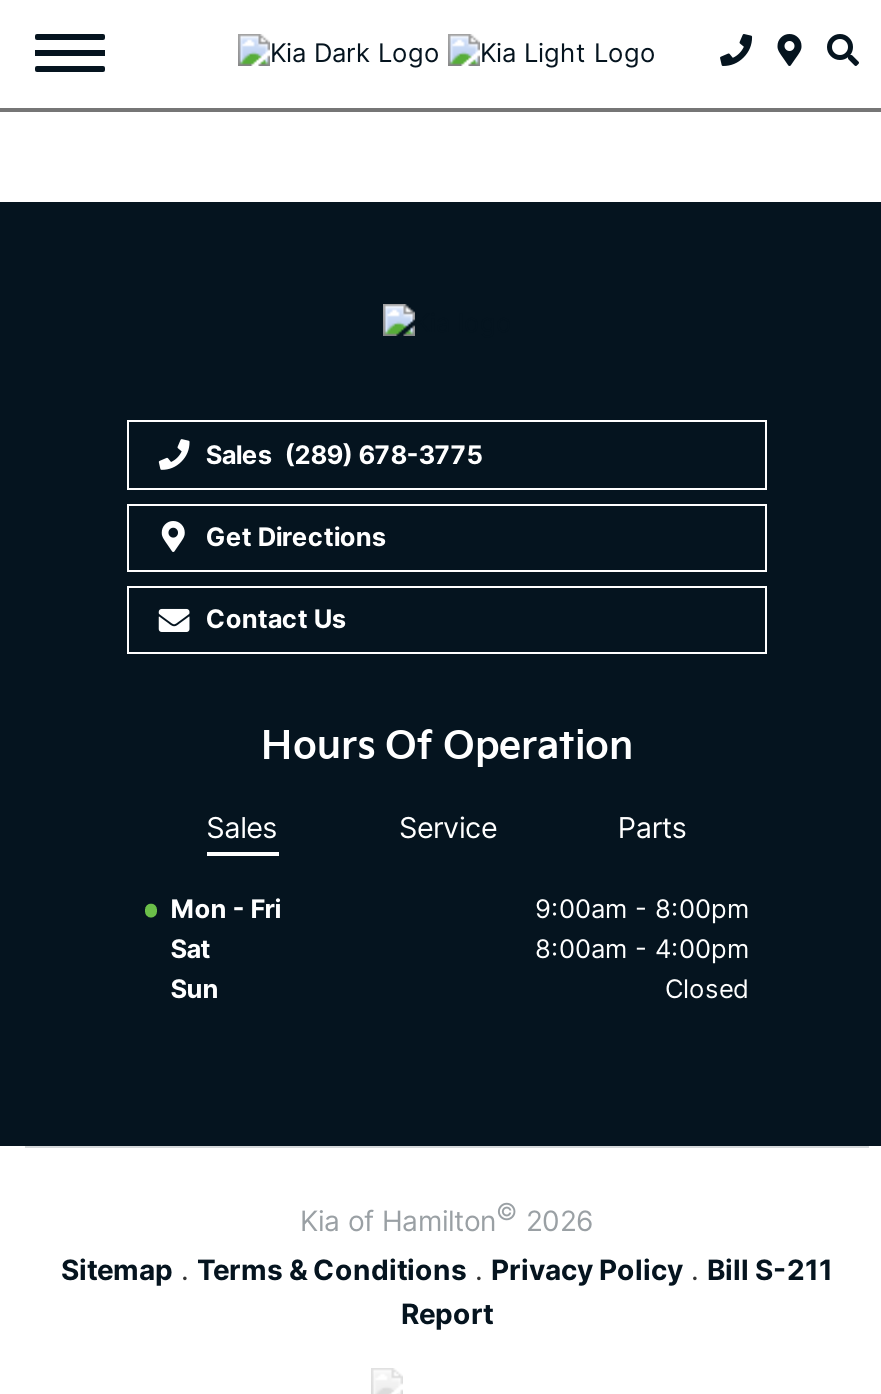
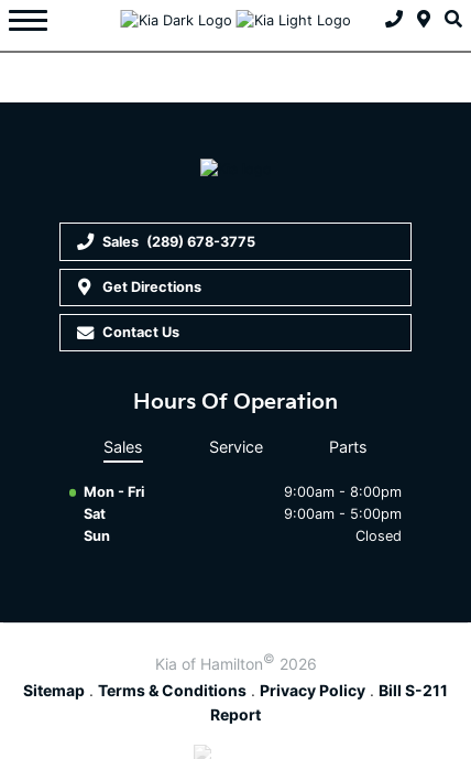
- 8:00am - 4:00pm
+ 9:00am - 5:00pm
